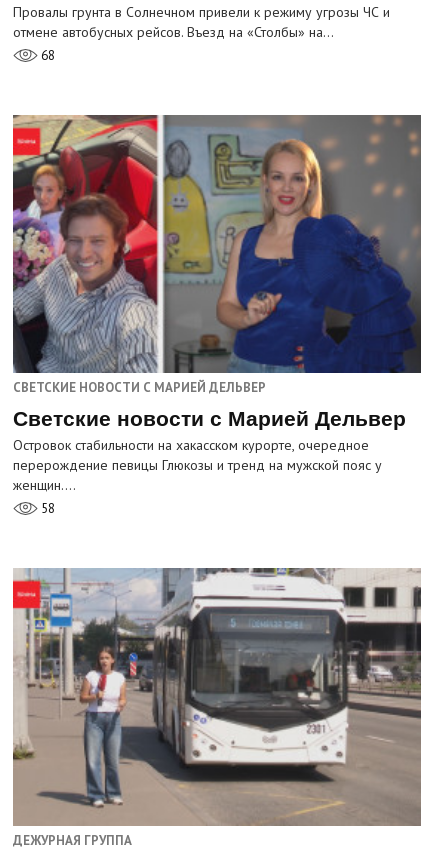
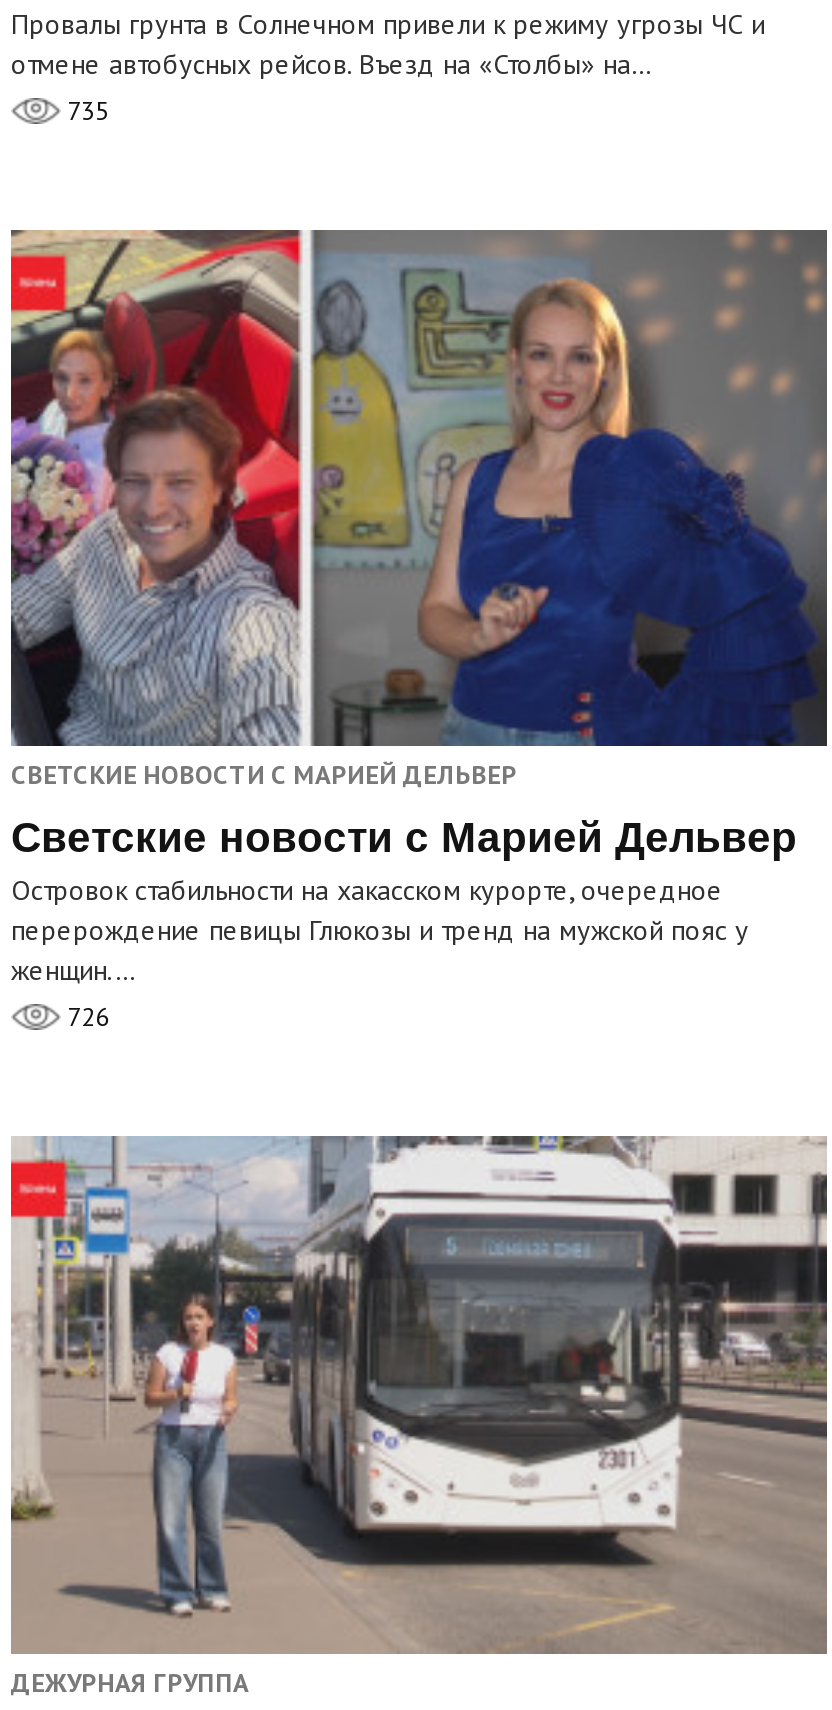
- 68
+ 735

- 58
+ 726
